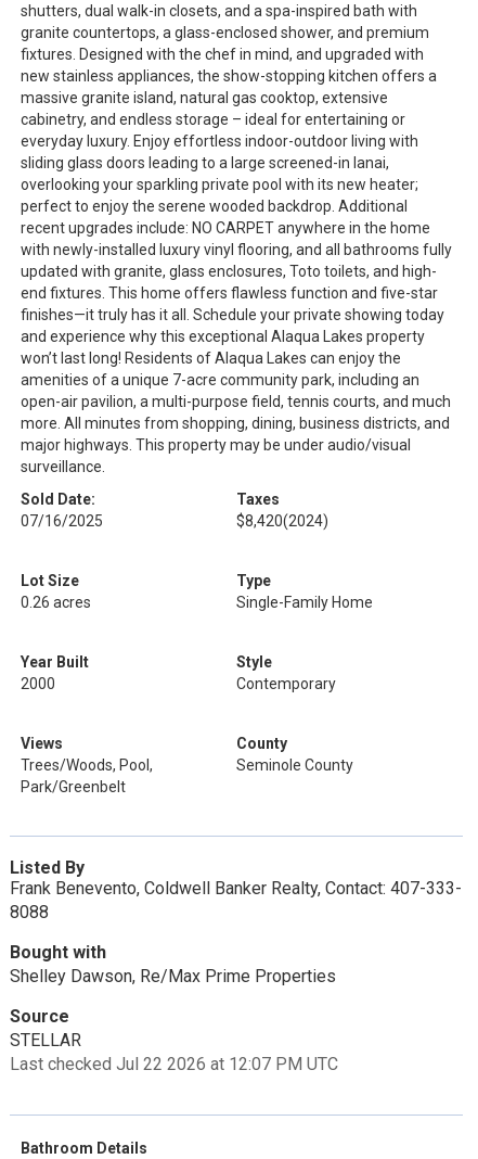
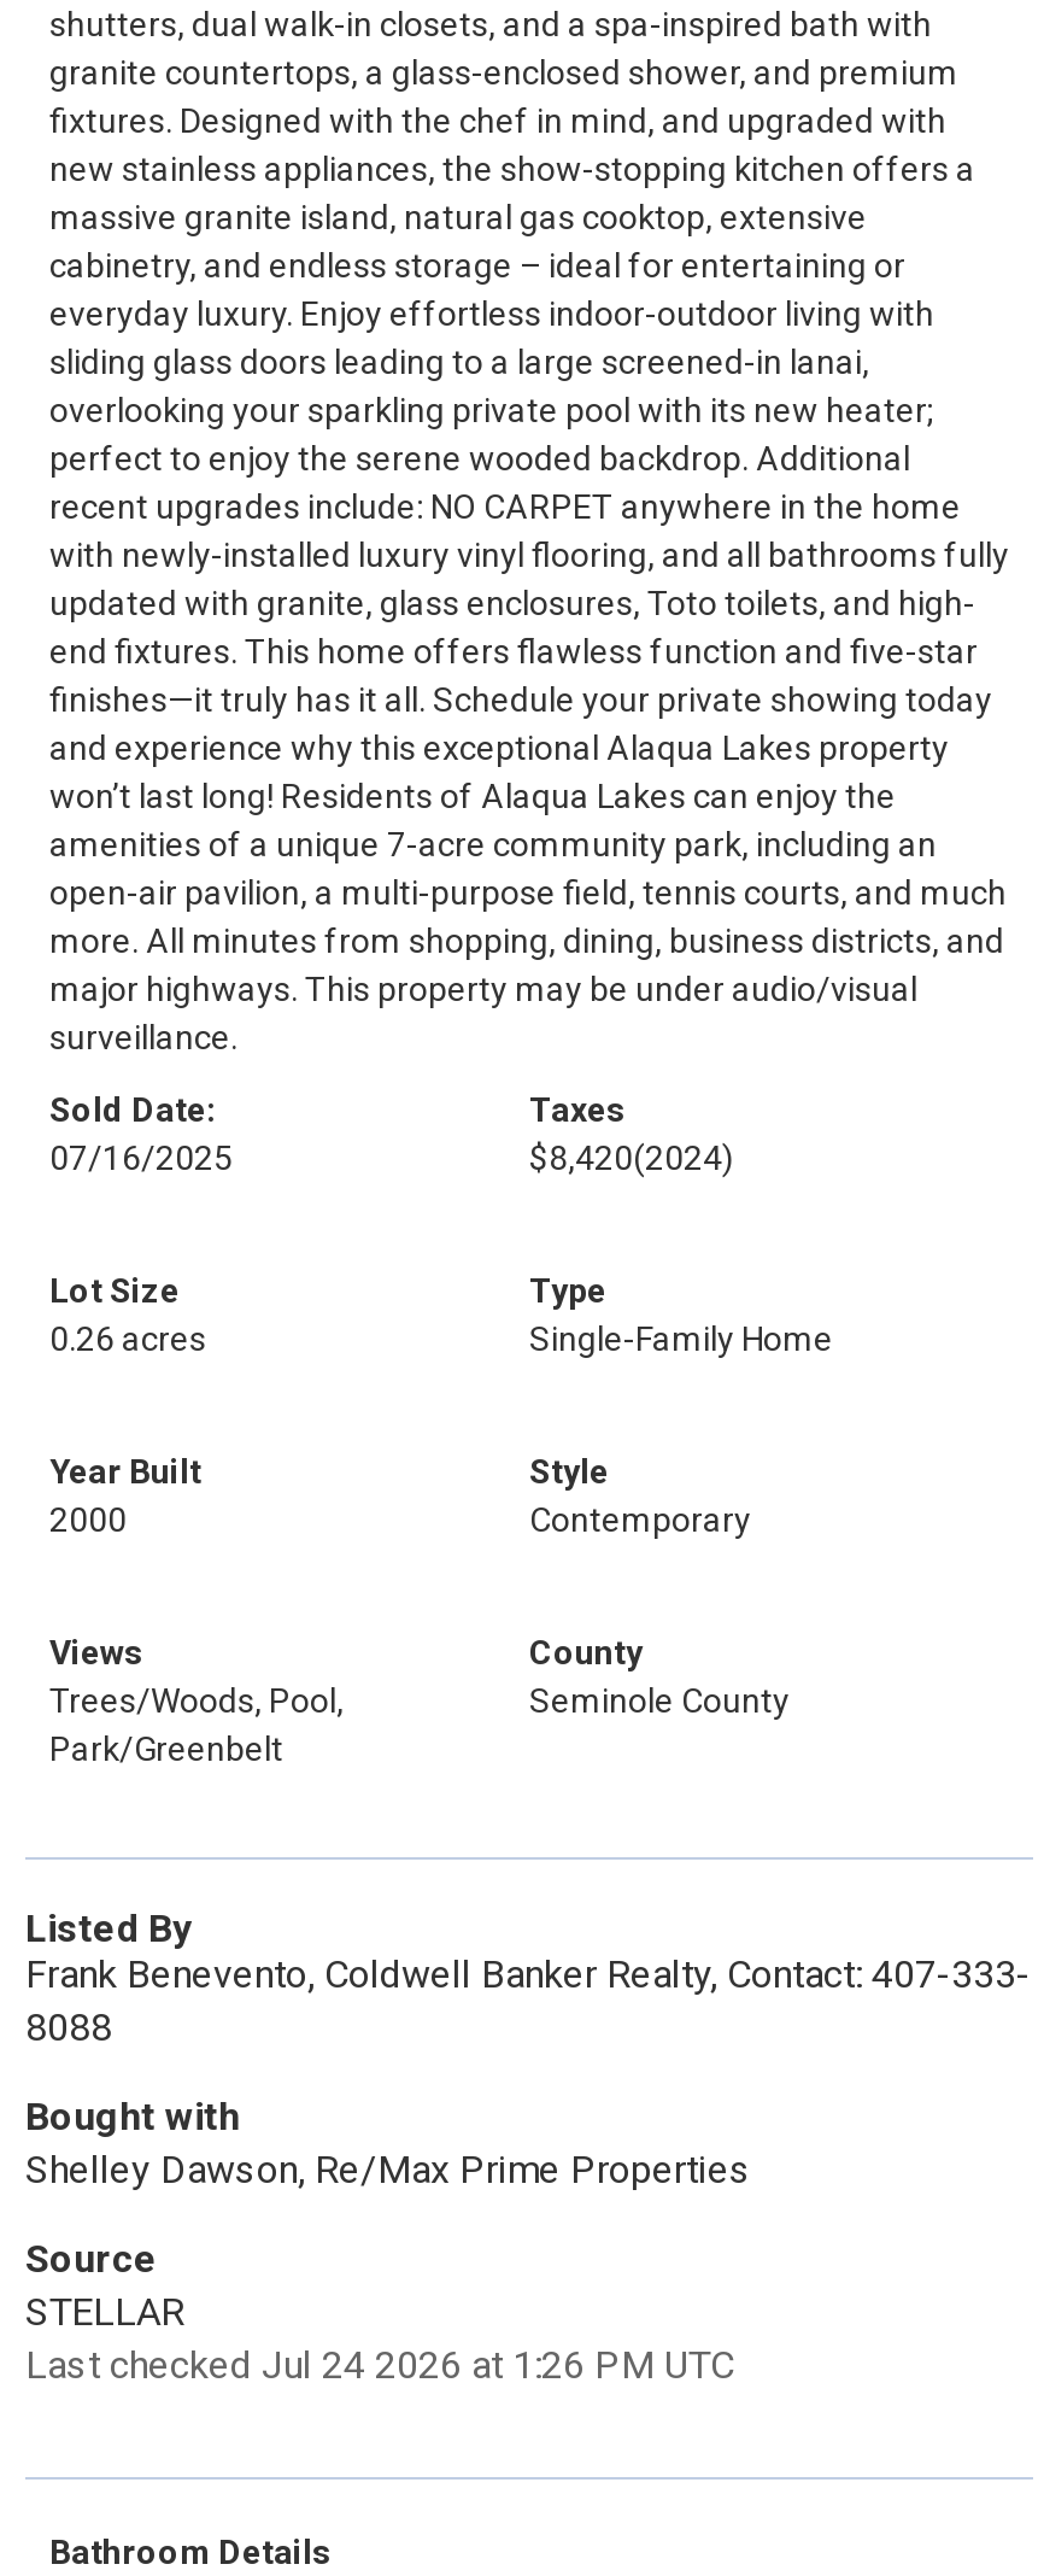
- Last checked Jul 22 2026 at 12:07 PM UTC
+ Last checked Jul 24 2026 at 1:26 PM UTC
